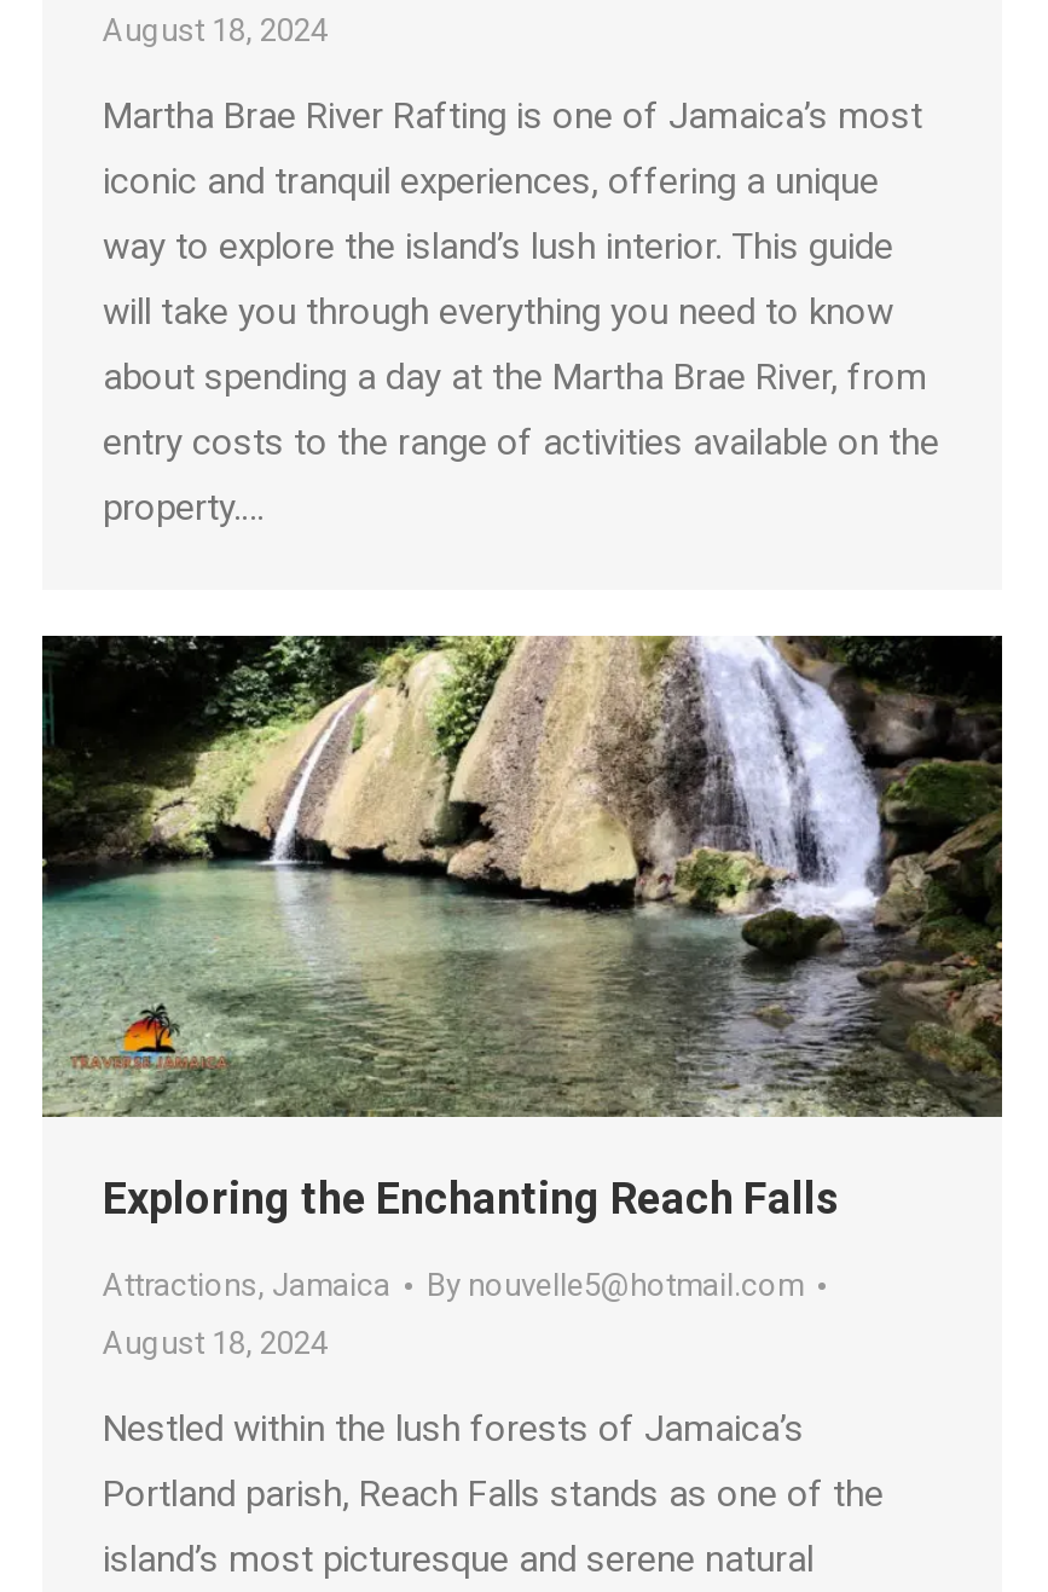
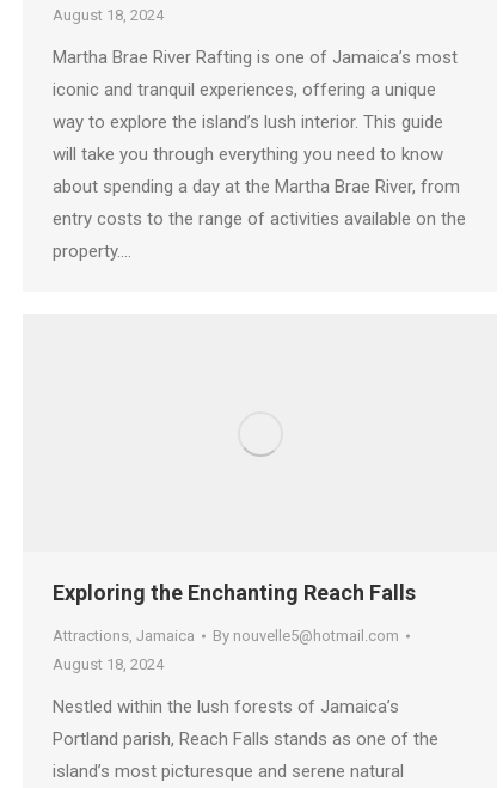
- [image]
